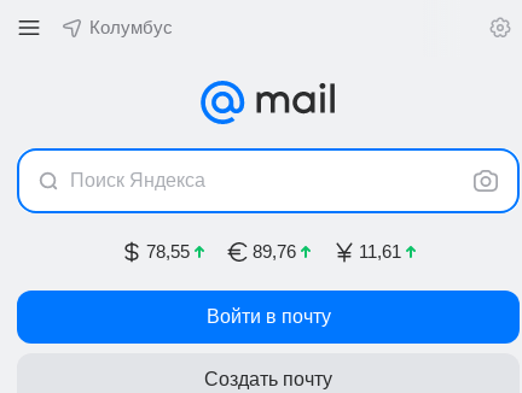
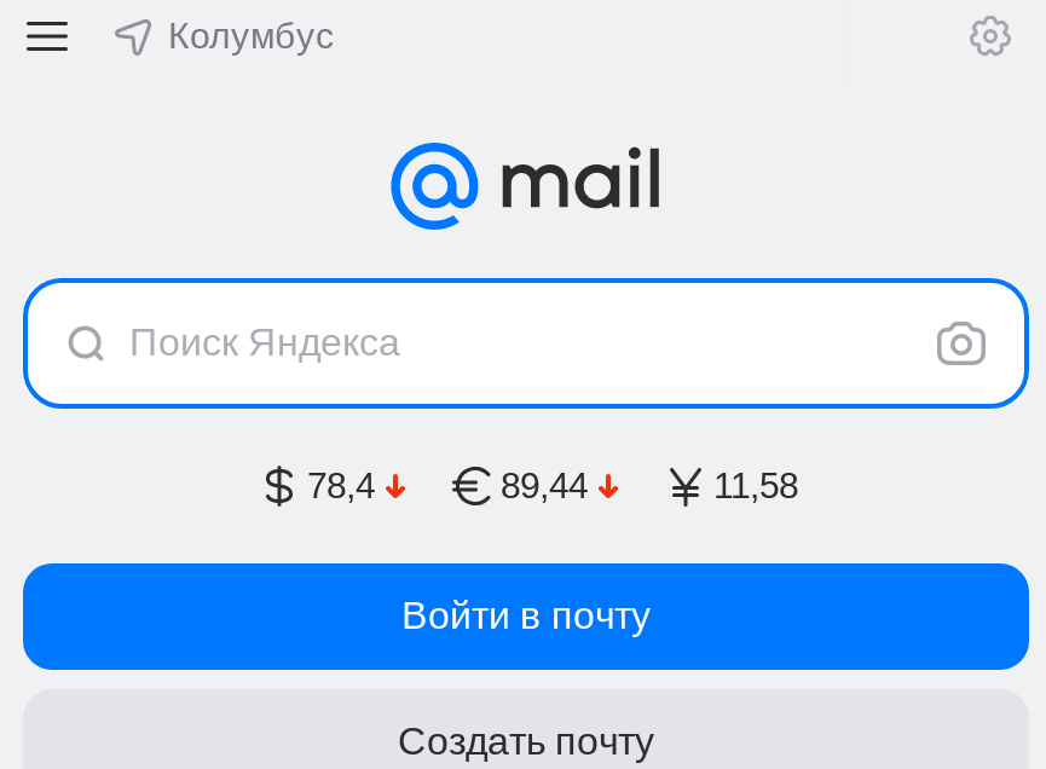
- 78,55
+ 78,4

- 89,76
+ 89,44

- 11,61
+ 11,58
